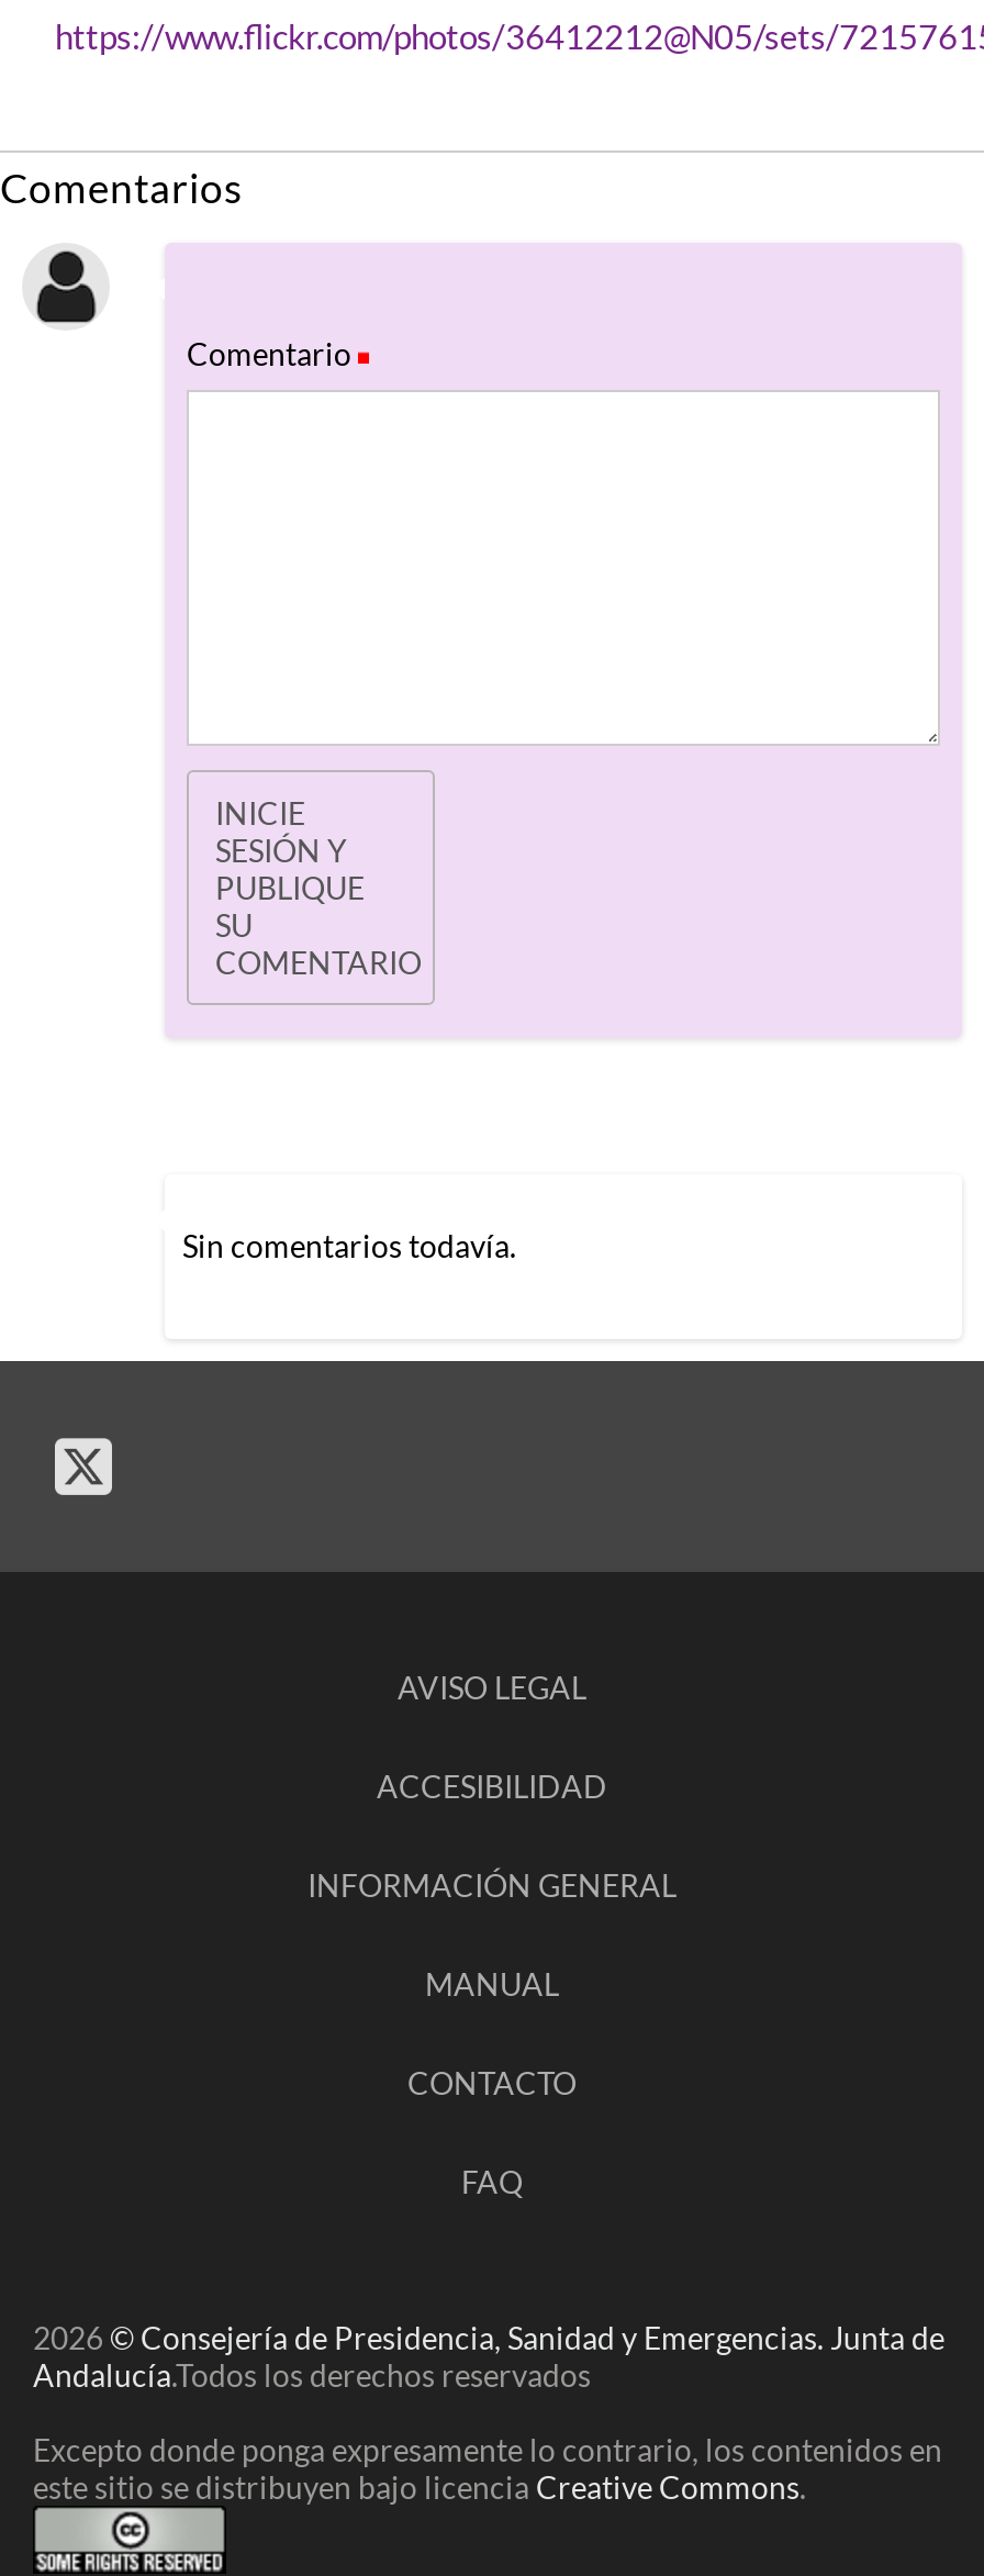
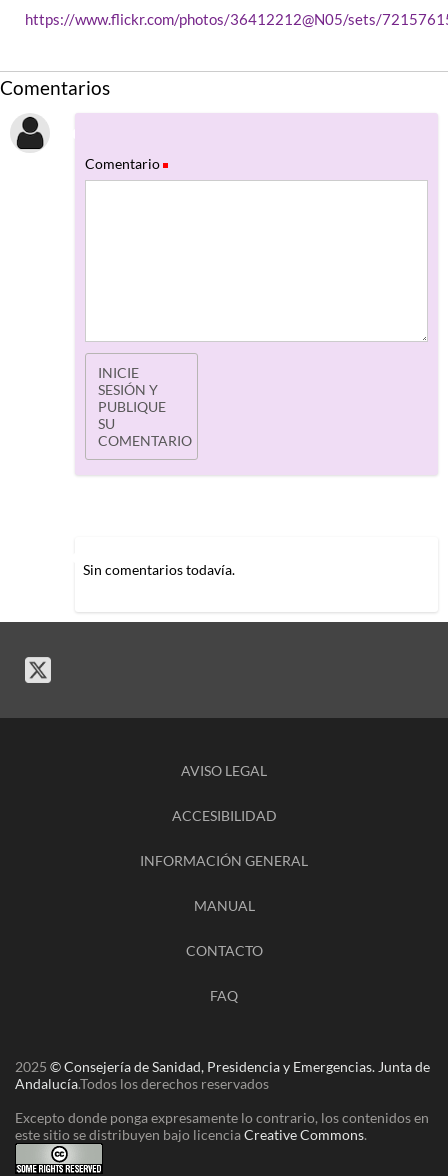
- 2026 © Consejería de Presidencia, Sanidad y Emergencias. Junta de
+ 2025 © Consejería de Sanidad, Presidencia y Emergencias. Junta de
